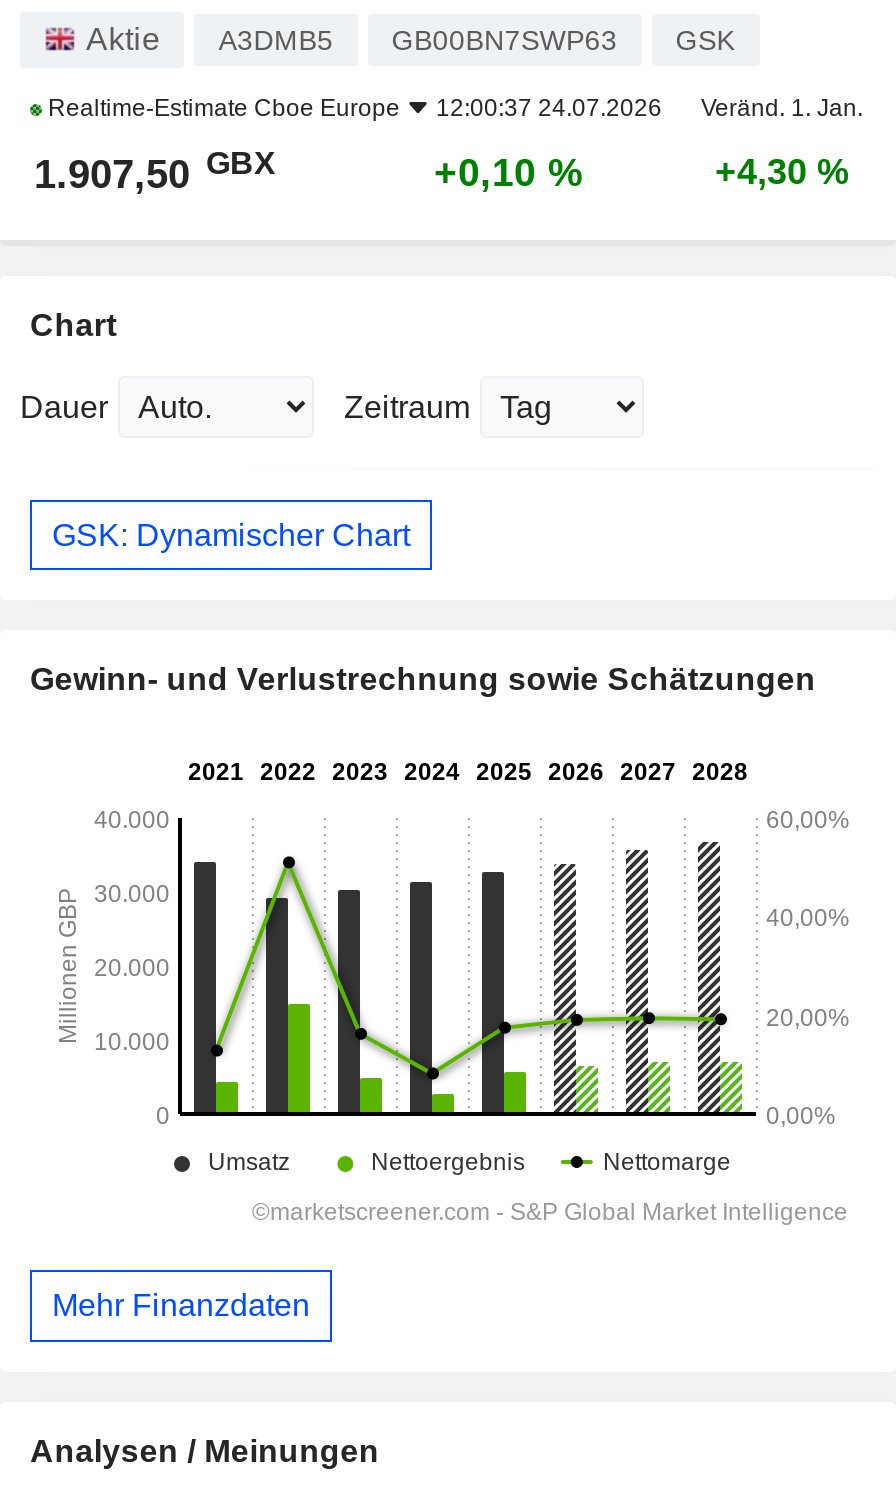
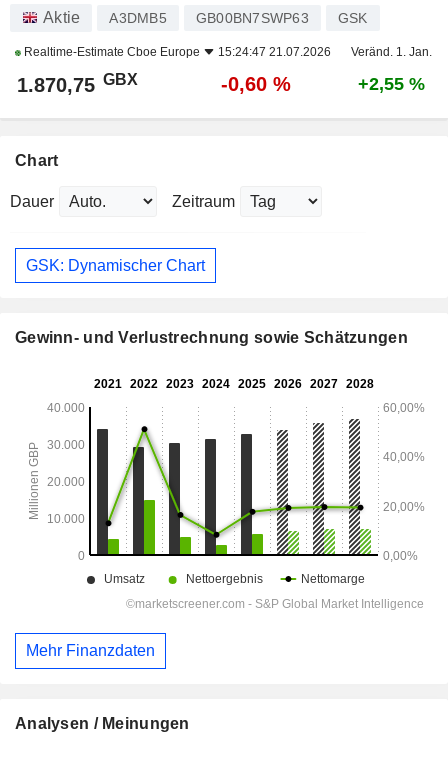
- Realtime-Estimate Cboe Europe 12:00:37 24.07.2026 Veränd. 1. Jan.
+ Realtime-Estimate Cboe Europe 15:24:47 21.07.2026 Veränd. 1. Jan.

- 1.907,50 GBX
+ 1.870,75 GBX

- +0,10 %
+ -0,60 %

- +4,30 %
+ +2,55 %
